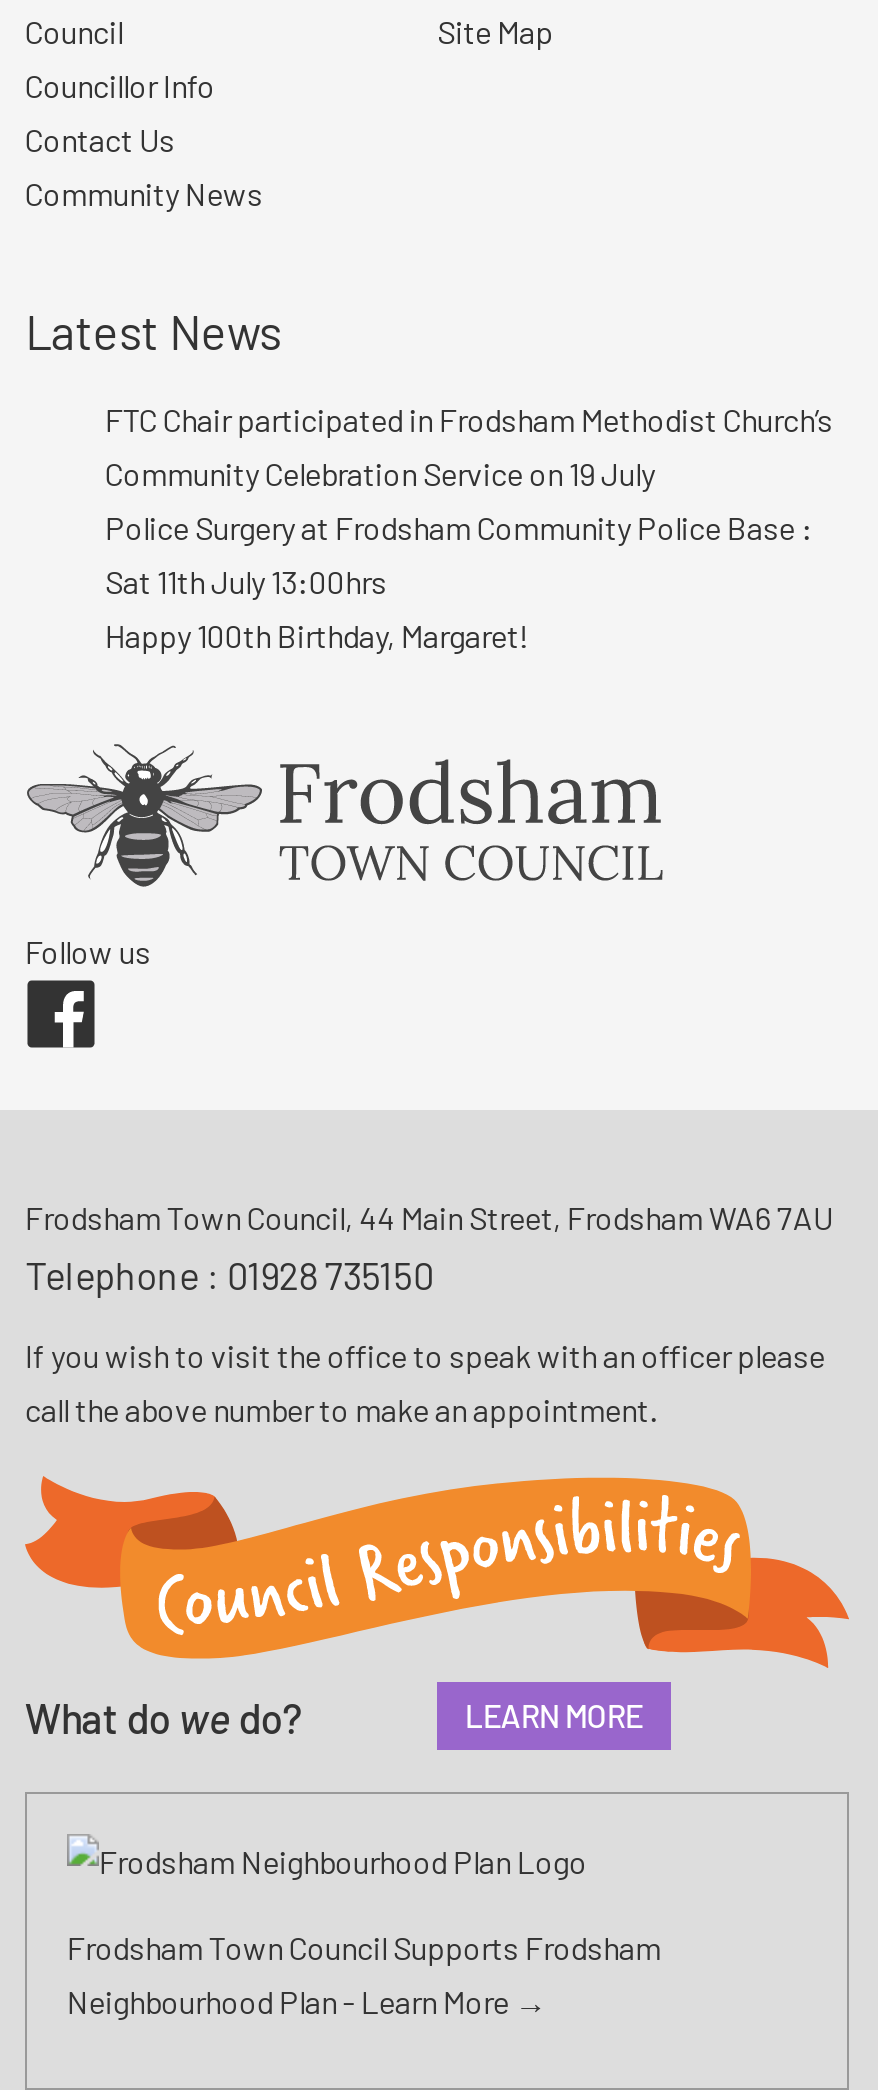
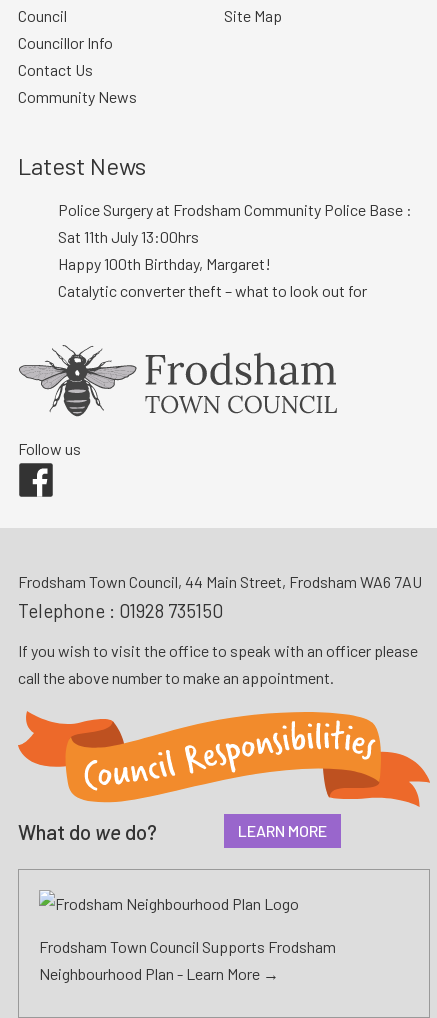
- FTC Chair participated in Frodsham Methodist Church’s
- Community Celebration Service on 19 July

moved up: Police Surgery at Frodsham Community Police Base : | Sat 11th July 13:00hrs | Happy 100th Birthday, Margaret!

+ Catalytic converter theft – what to look out for
